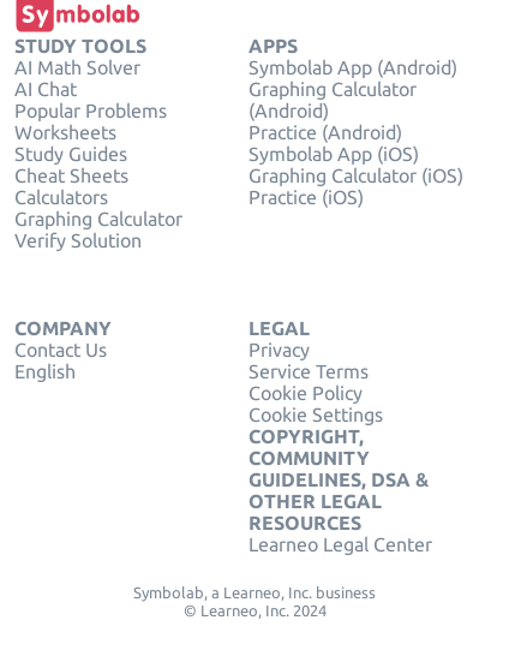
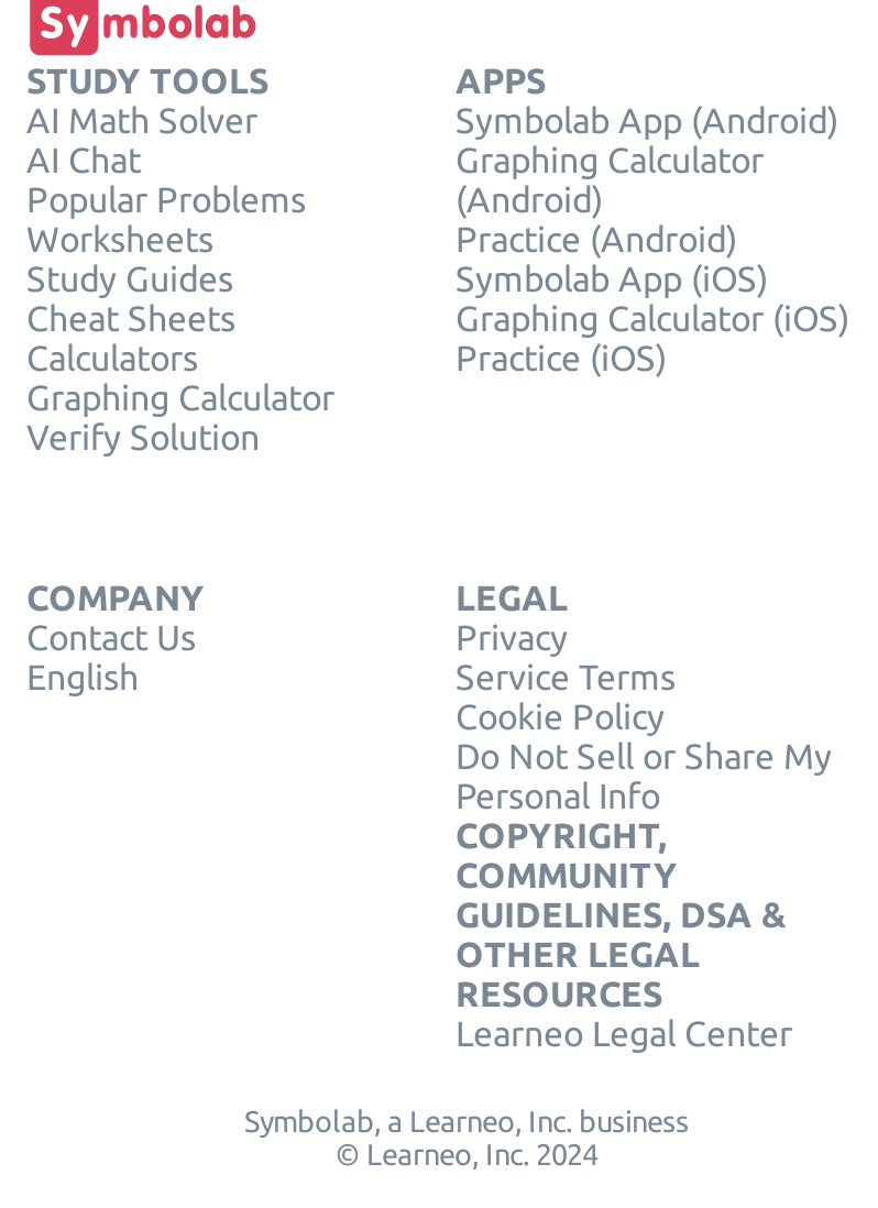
- Cookie Settings
+ Do Not Sell or Share My
+ Personal Info
